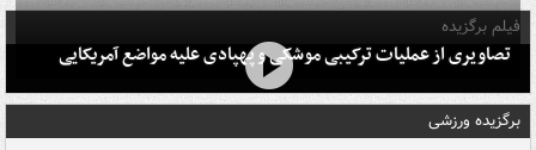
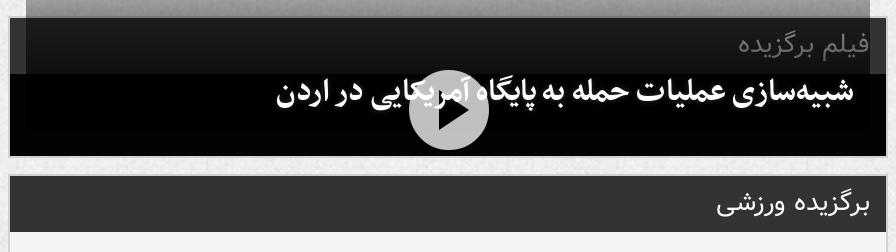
- تصاویری از عملیات ترکیبی موشکی و پهپادی علیه مواضع آمریکایی
+ شبیه‌سازی عملیات حمله به پایگاه آمریکایی در اردن
